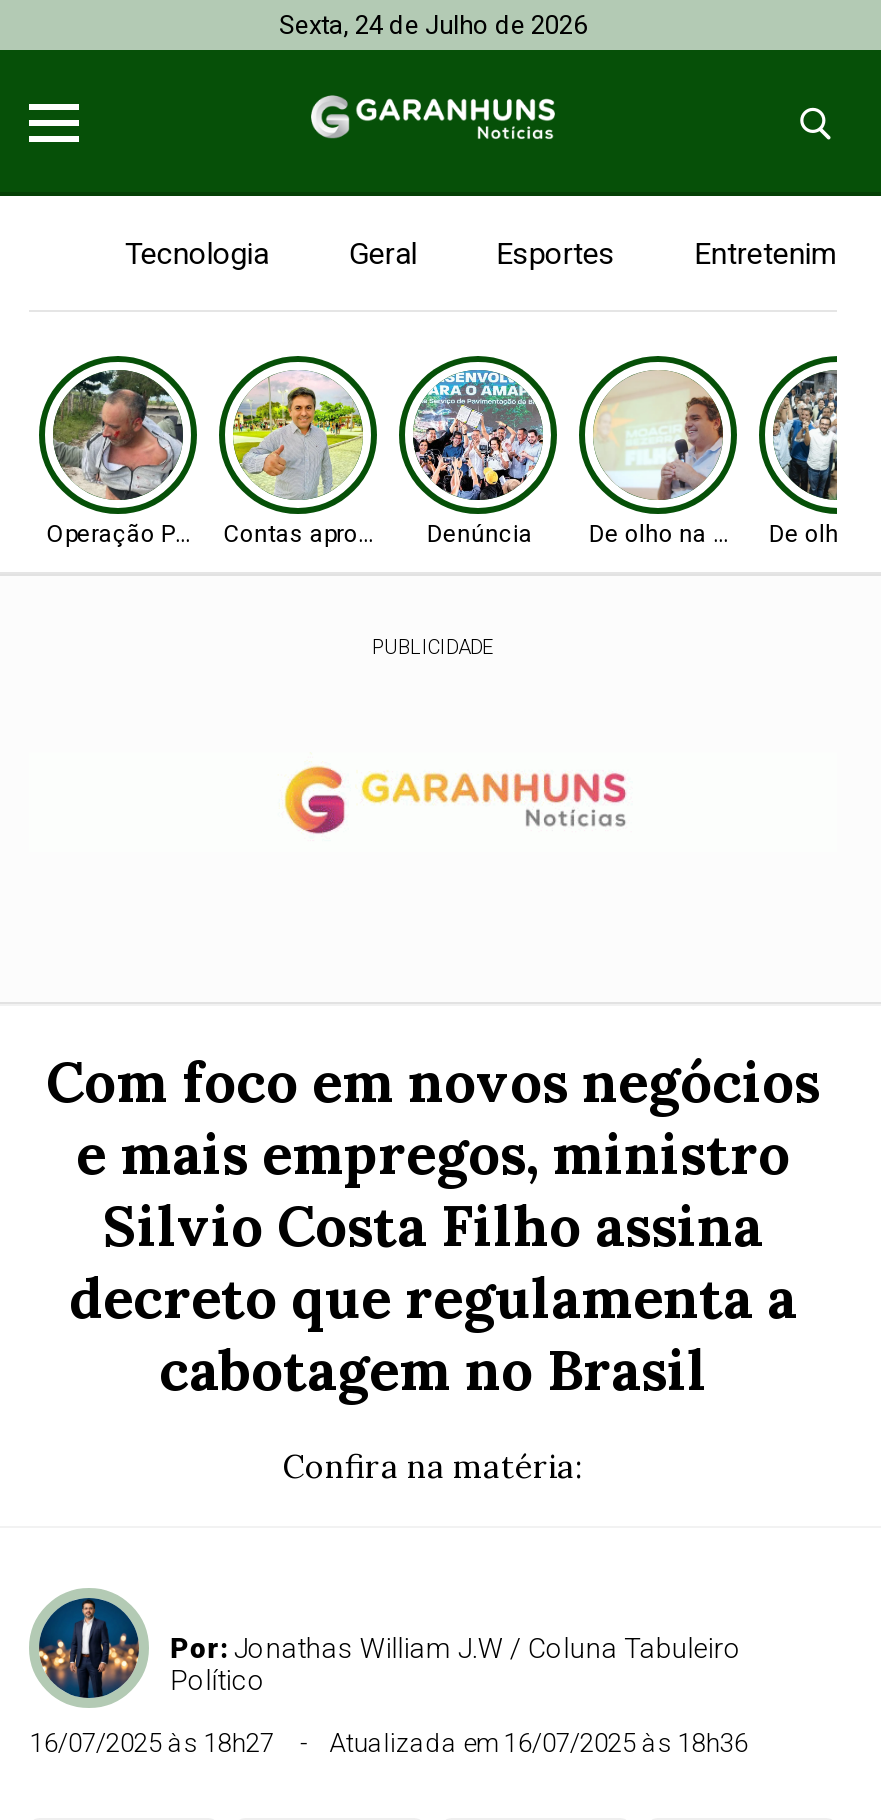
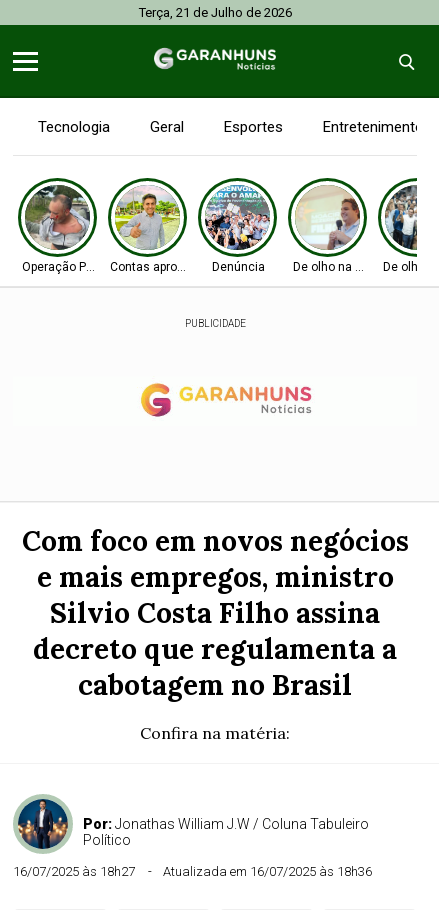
- Sexta, 24 de Julho de 2026
+ Terça, 21 de Julho de 2026
